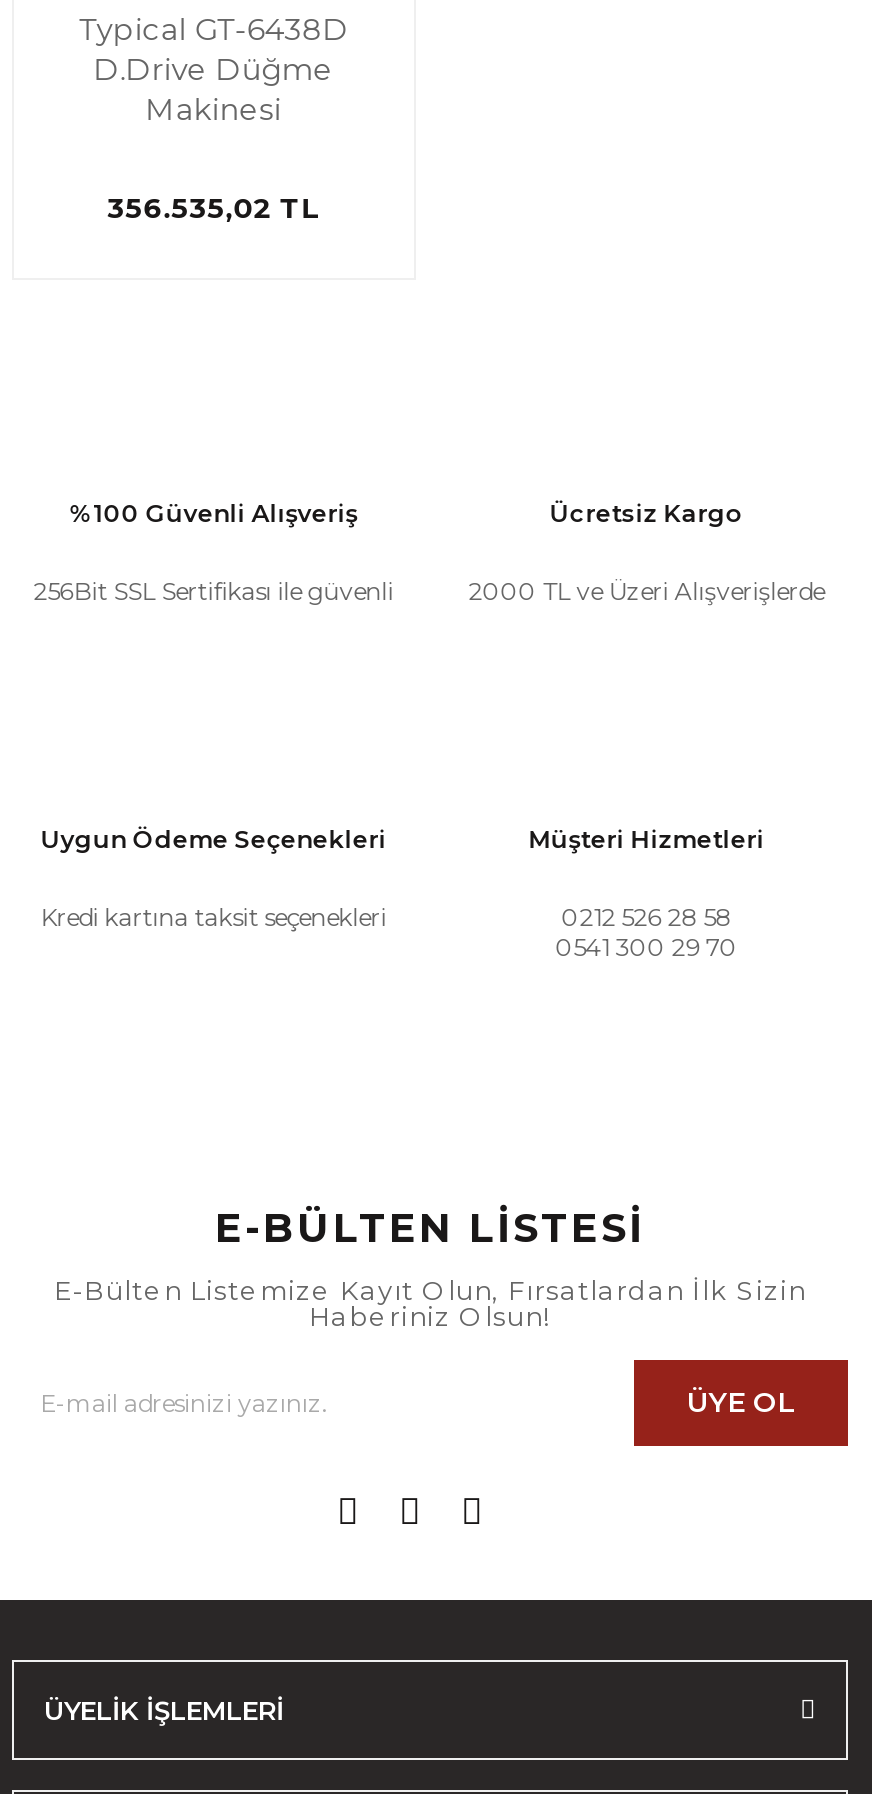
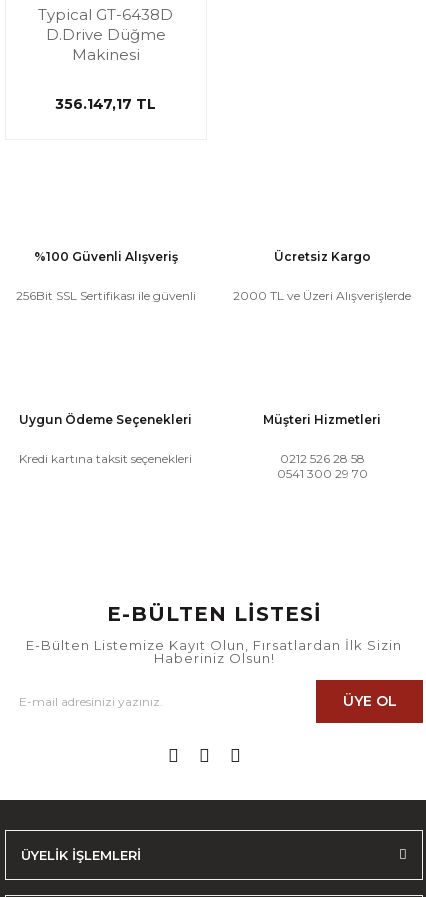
- 356.535,02 TL
+ 356.147,17 TL
